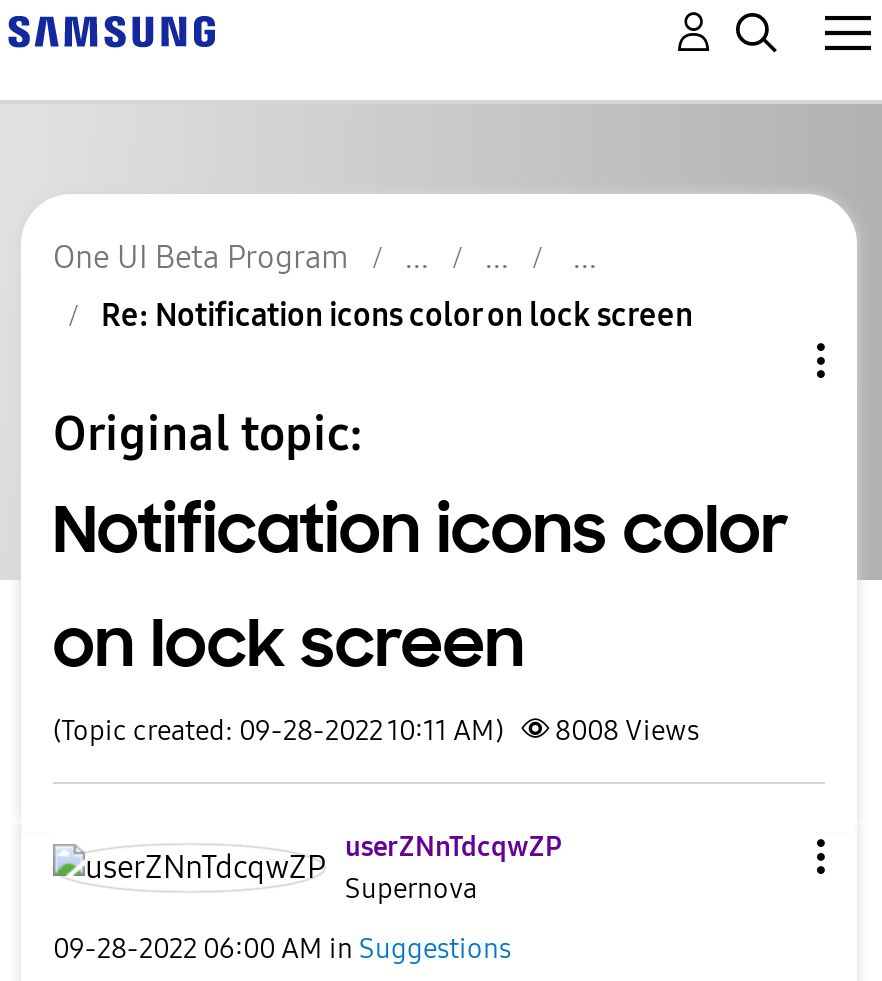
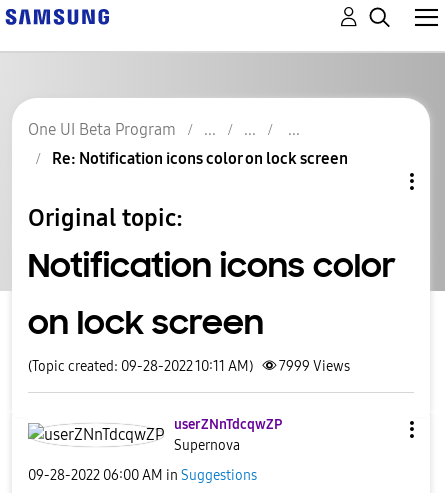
- (Topic created: 09-28-2022 10:11 AM) 8008 Views
+ (Topic created: 09-28-2022 10:11 AM) 7999 Views
